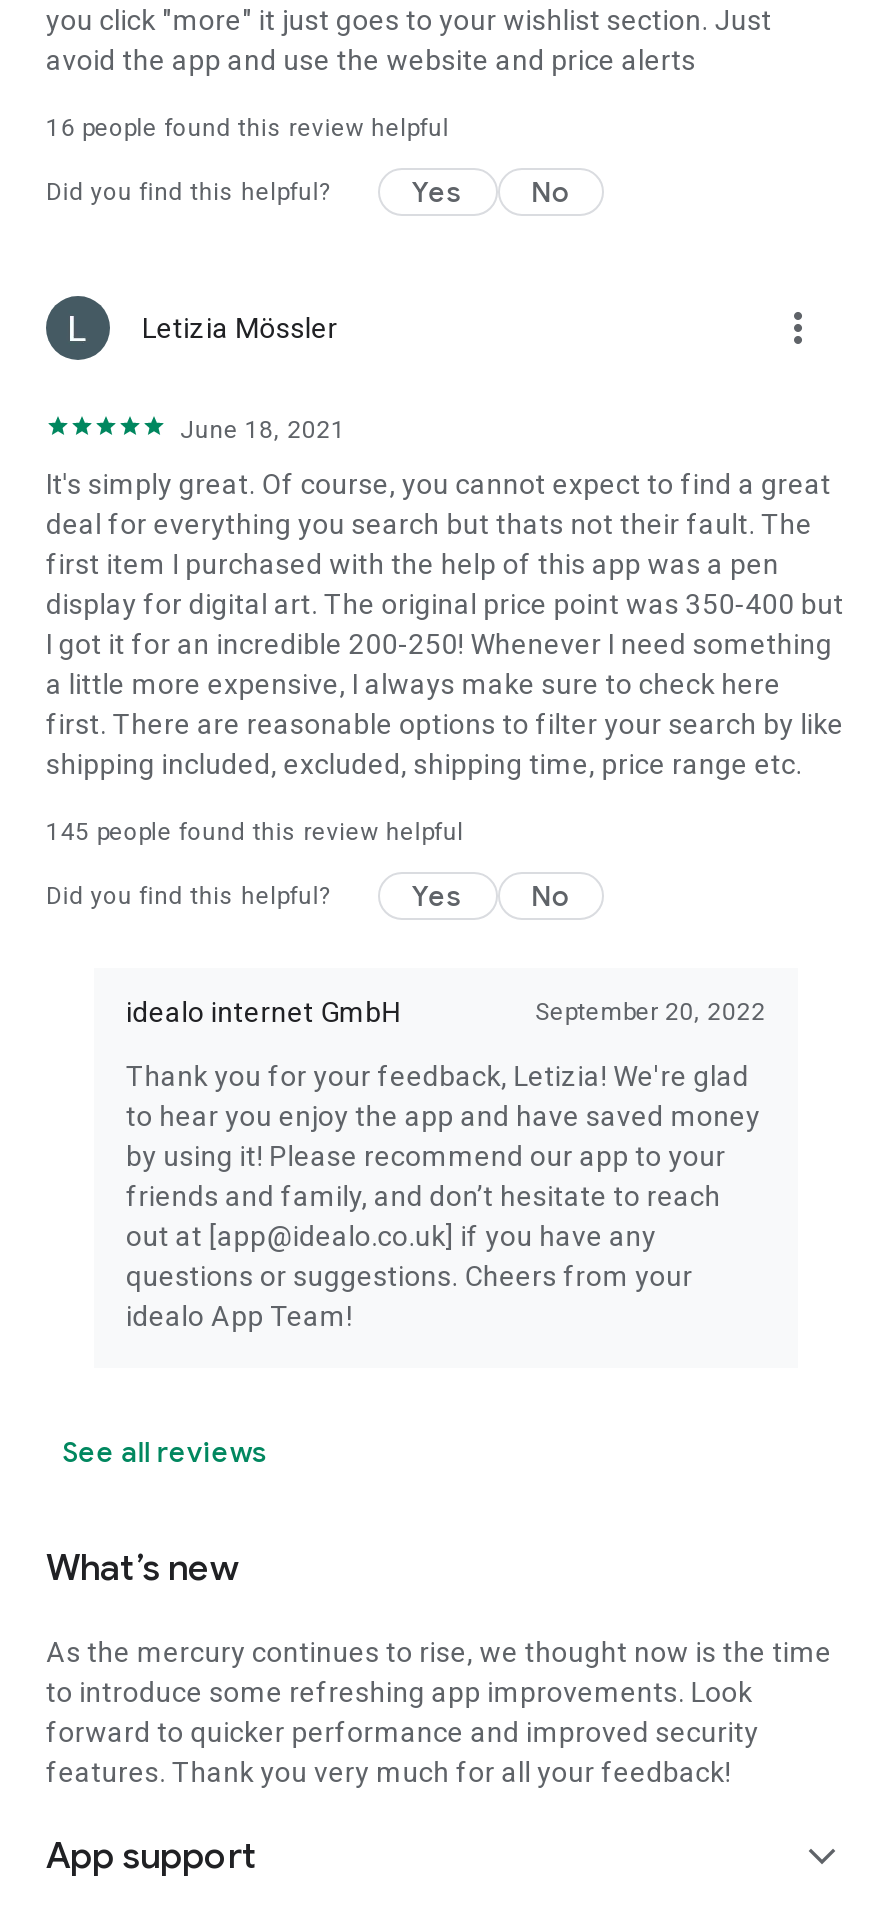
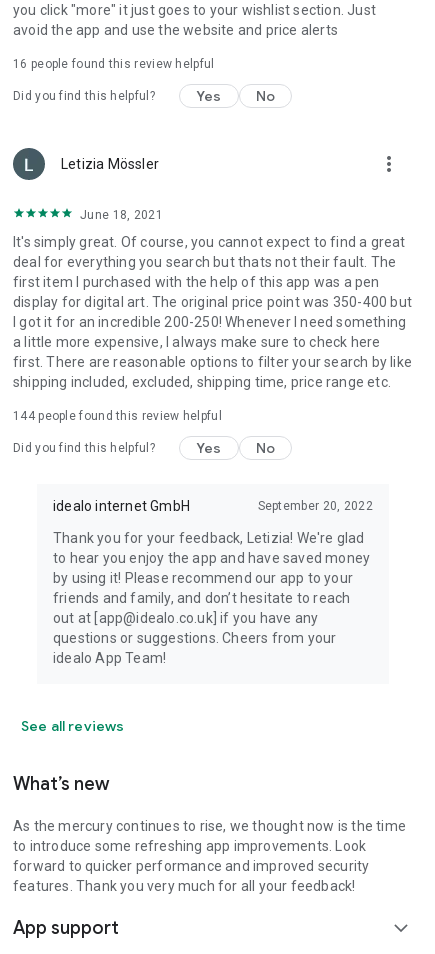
- 145 people found this review helpful
+ 144 people found this review helpful
